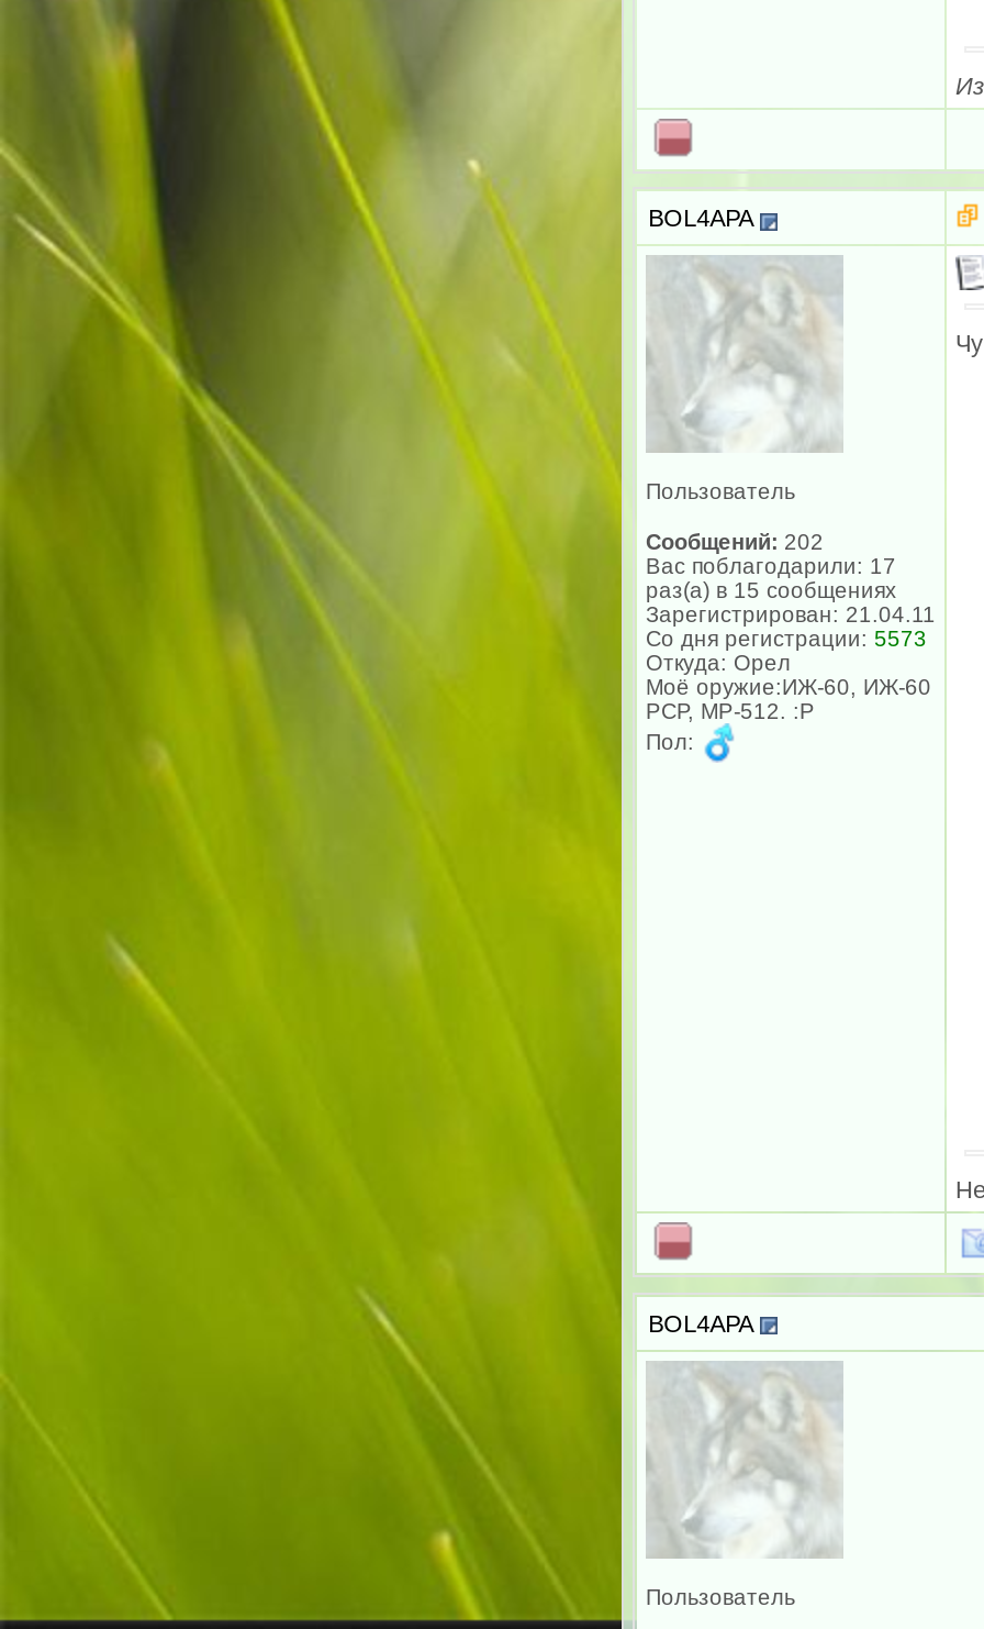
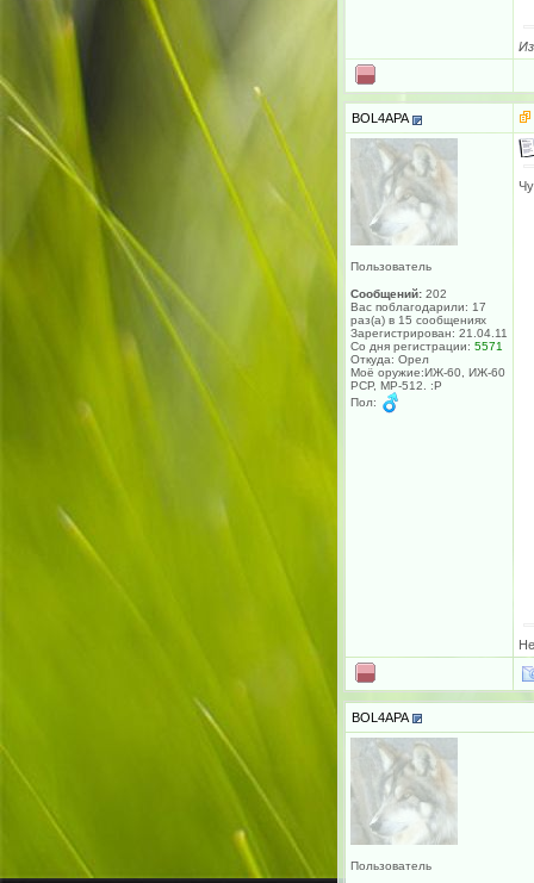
- Со дня регистрации: 5573
+ Со дня регистрации: 5571
